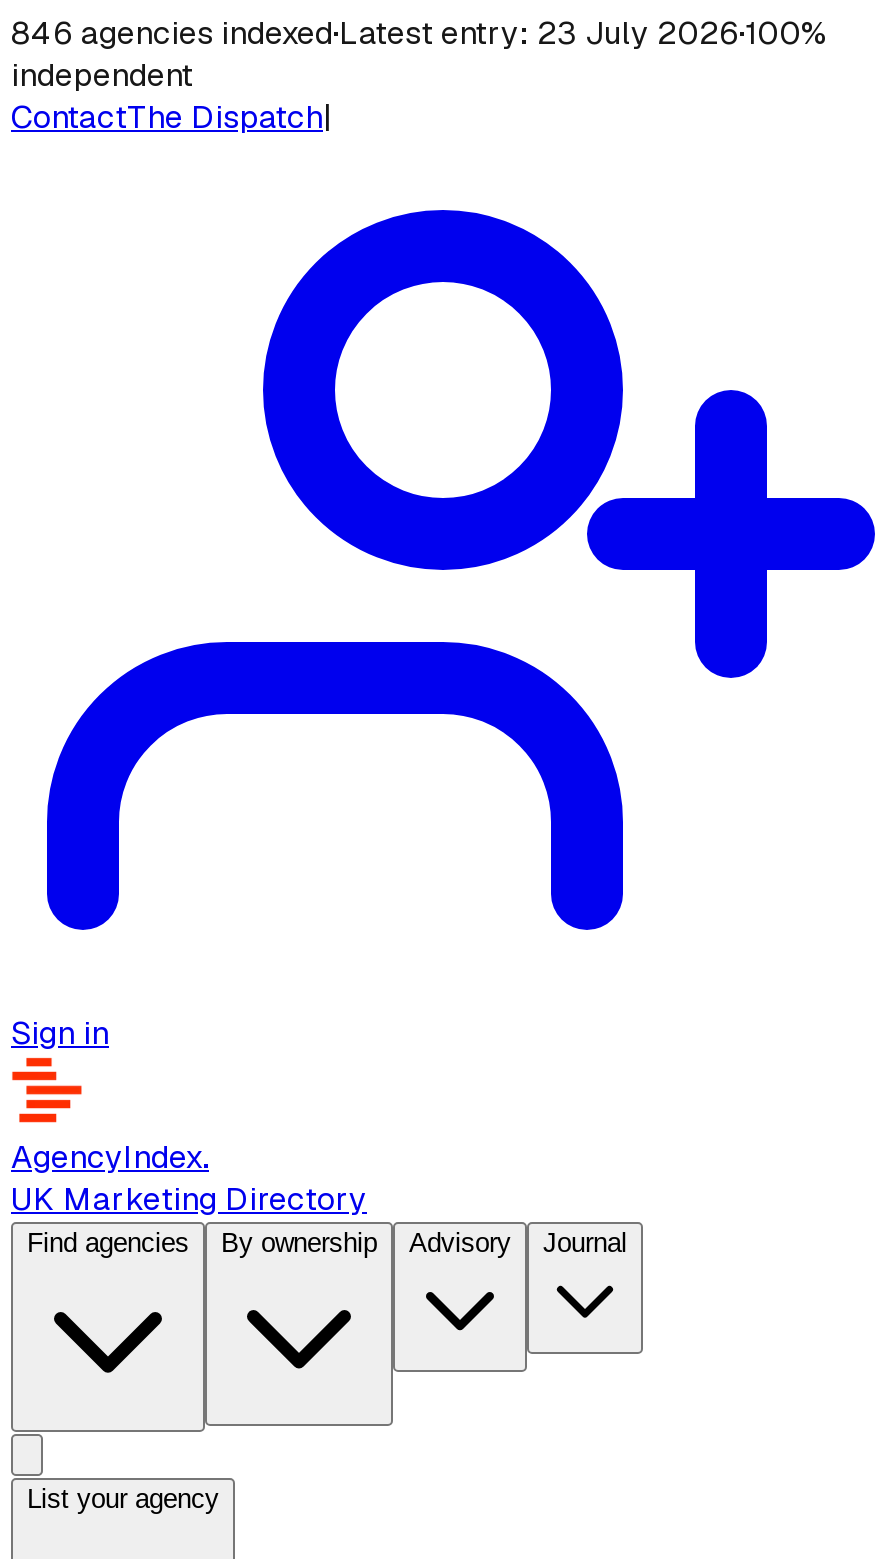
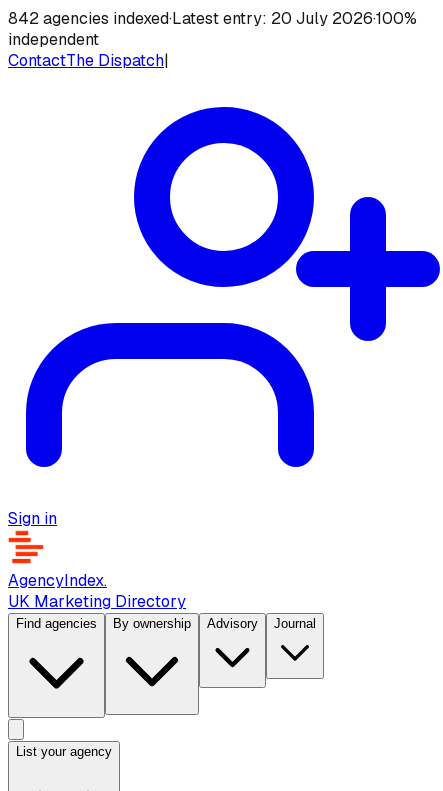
- 846 agencies indexed·Latest entry: 23 July 2026·100%
+ 842 agencies indexed·Latest entry: 20 July 2026·100%
